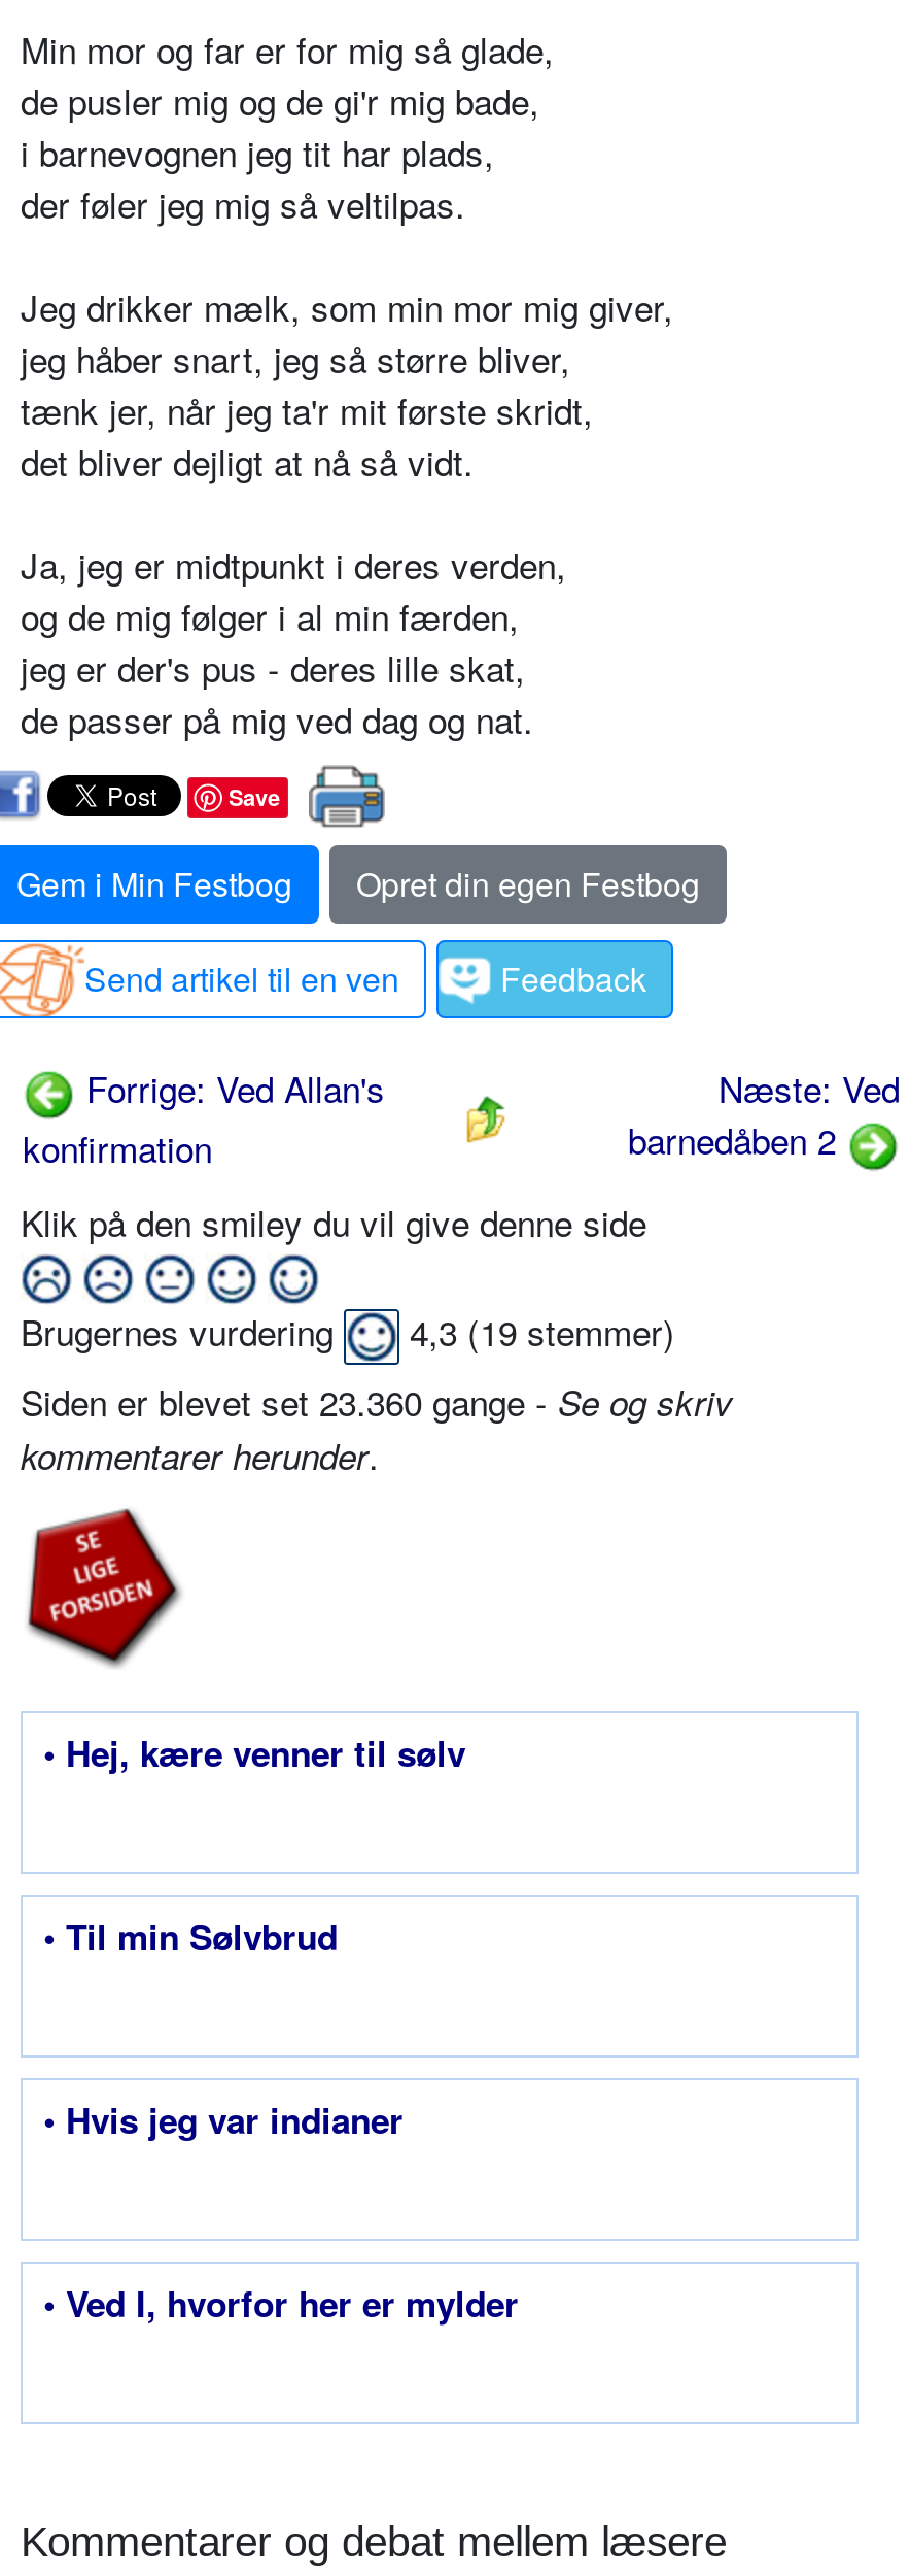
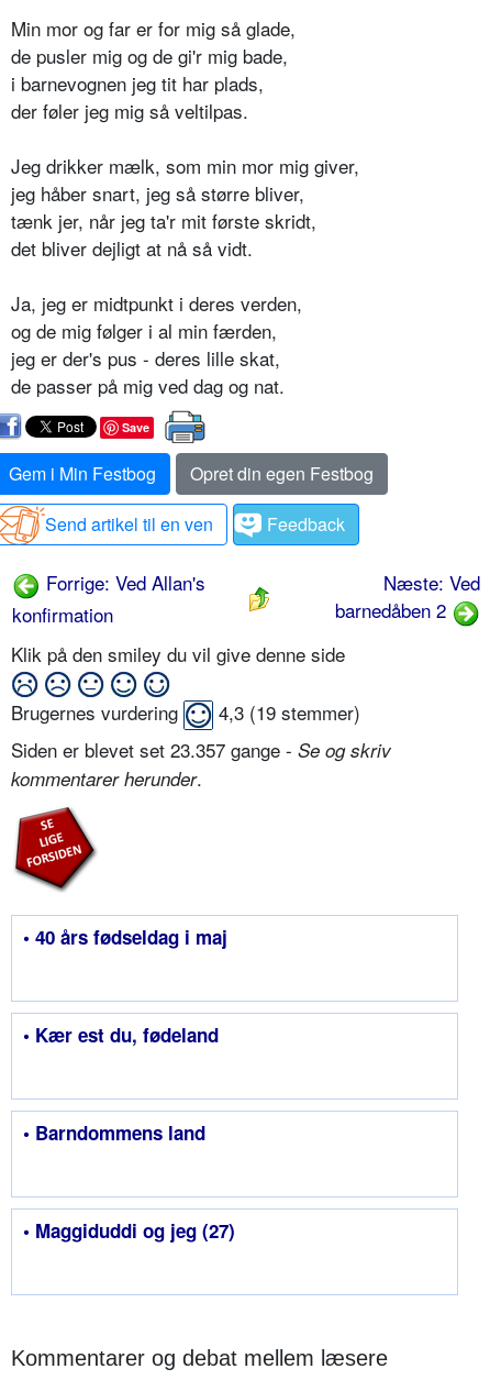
- Siden er blevet set 23.360 gange - Se og skriv
+ Siden er blevet set 23.357 gange - Se og skriv

- • Hej, kære venner til sølv
+ • 40 års fødseldag i maj

- • Til min Sølvbrud
+ • Kær est du, fødeland

- • Hvis jeg var indianer
+ • Barndommens land

- • Ved I, hvorfor her er mylder
+ • Maggiduddi og jeg (27)
